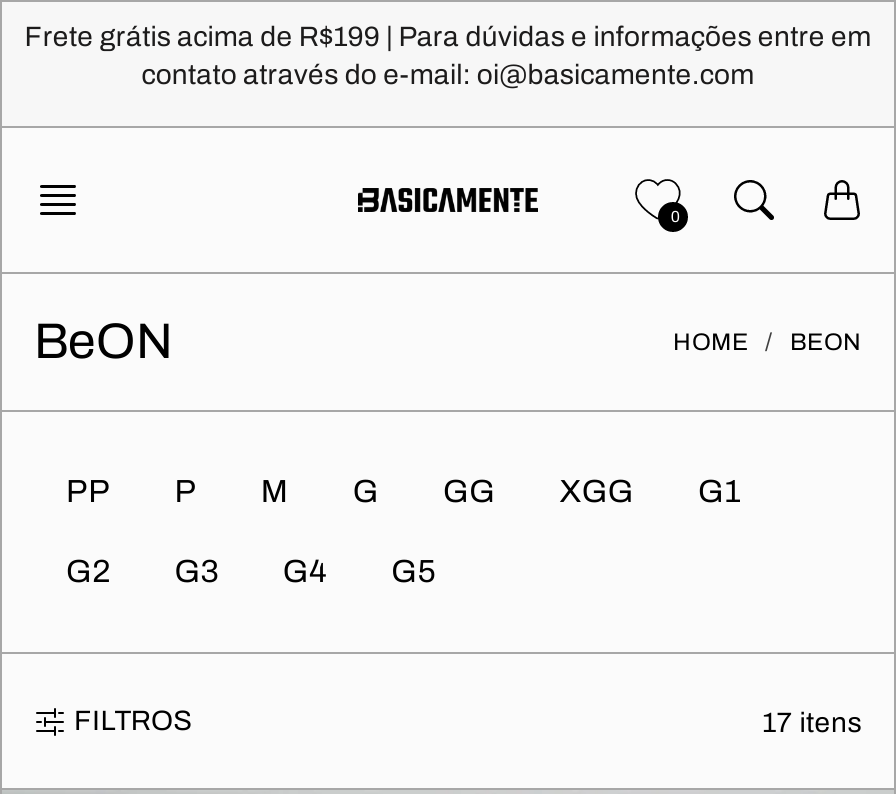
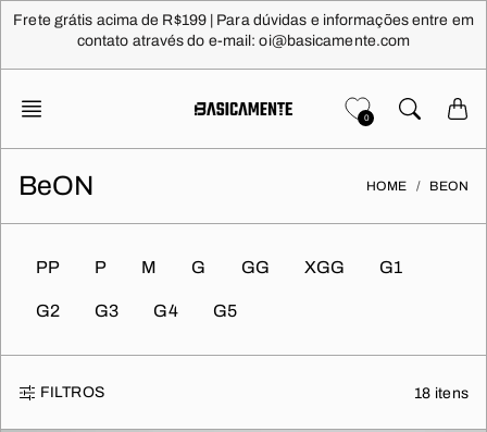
- 17 itens
+ 18 itens
